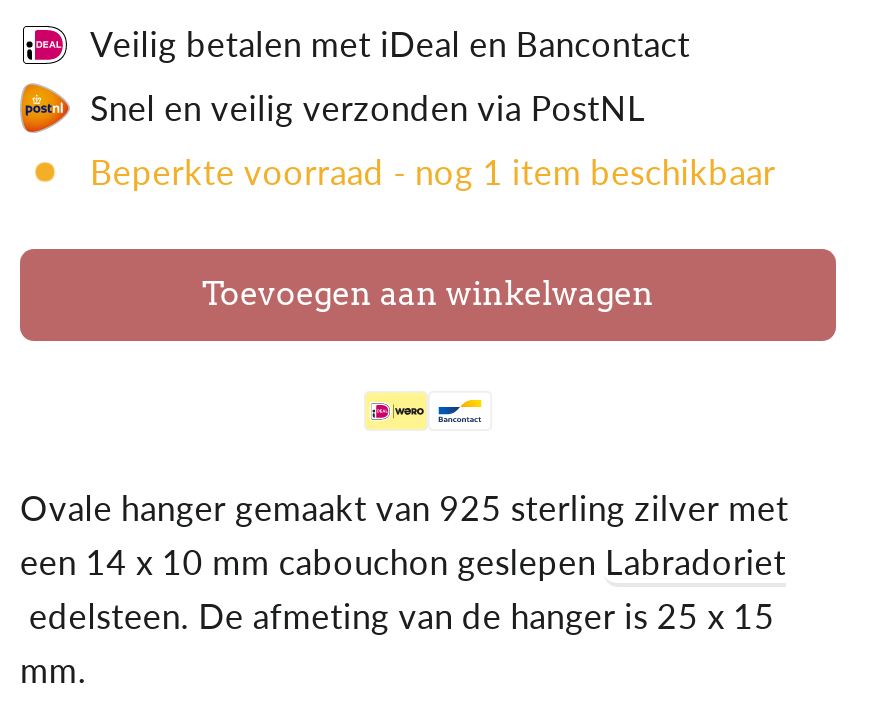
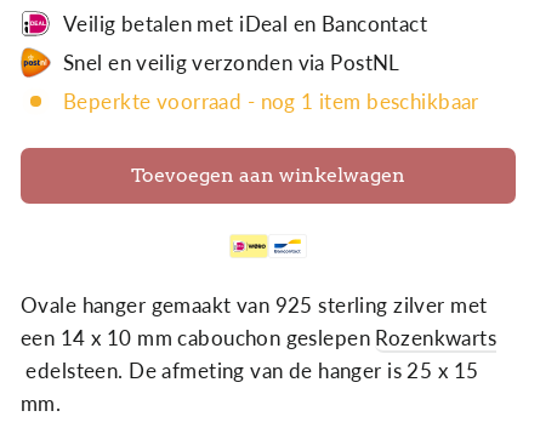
- een 14 x 10 mm cabouchon geslepen Labradoriet
+ een 14 x 10 mm cabouchon geslepen Rozenkwarts
